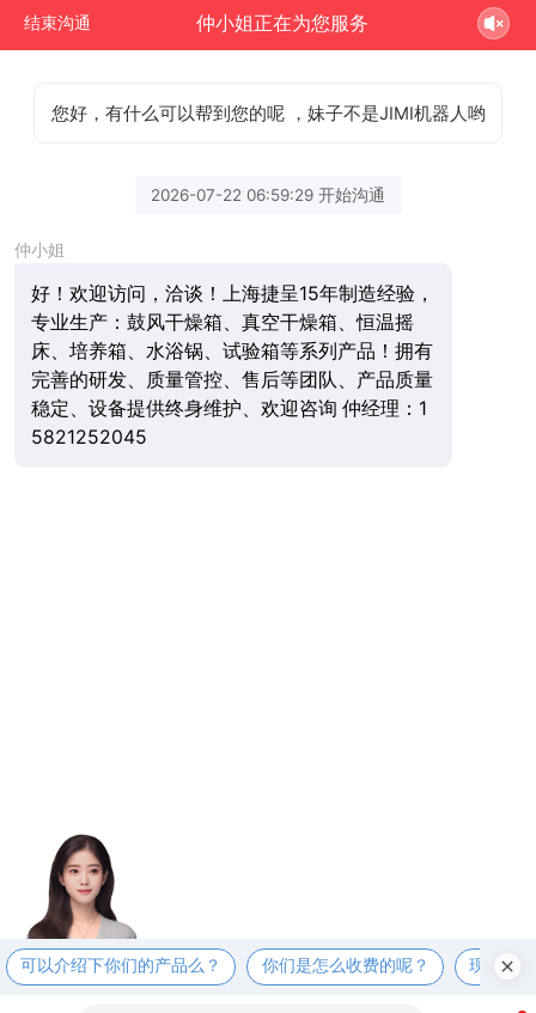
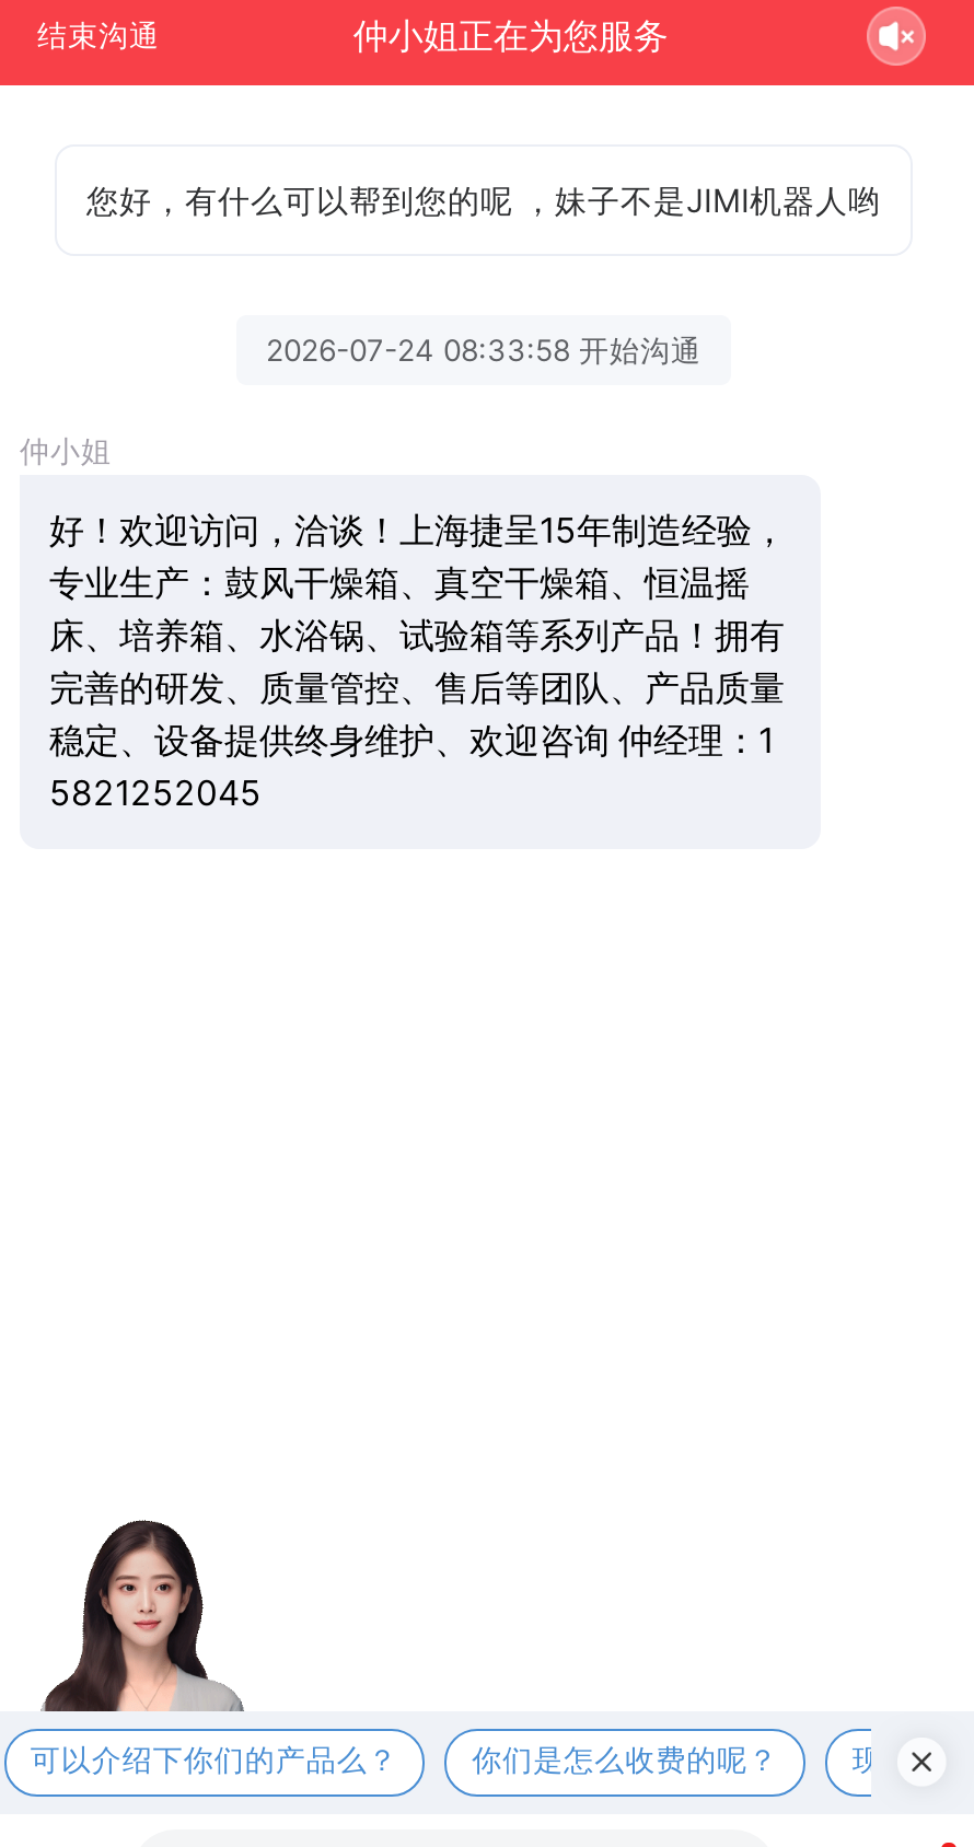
- 2026-07-22 06:59:29 开始沟通
+ 2026-07-24 08:33:58 开始沟通
